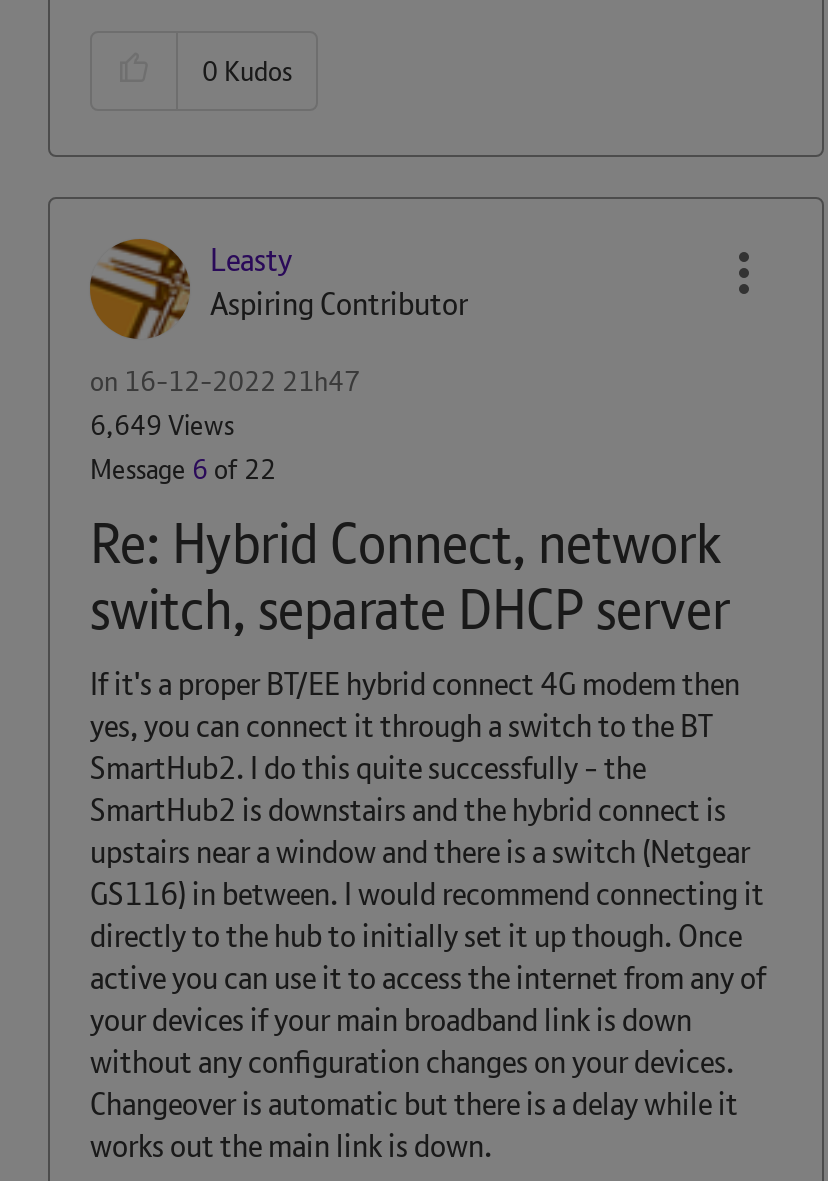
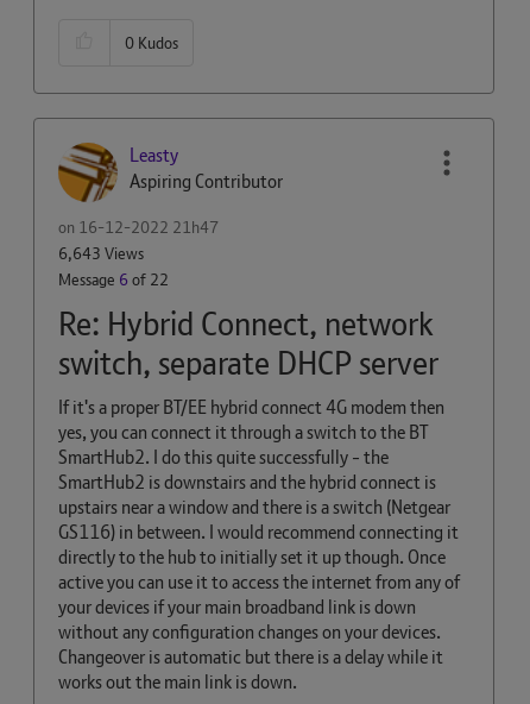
- 6,649 Views
+ 6,643 Views
